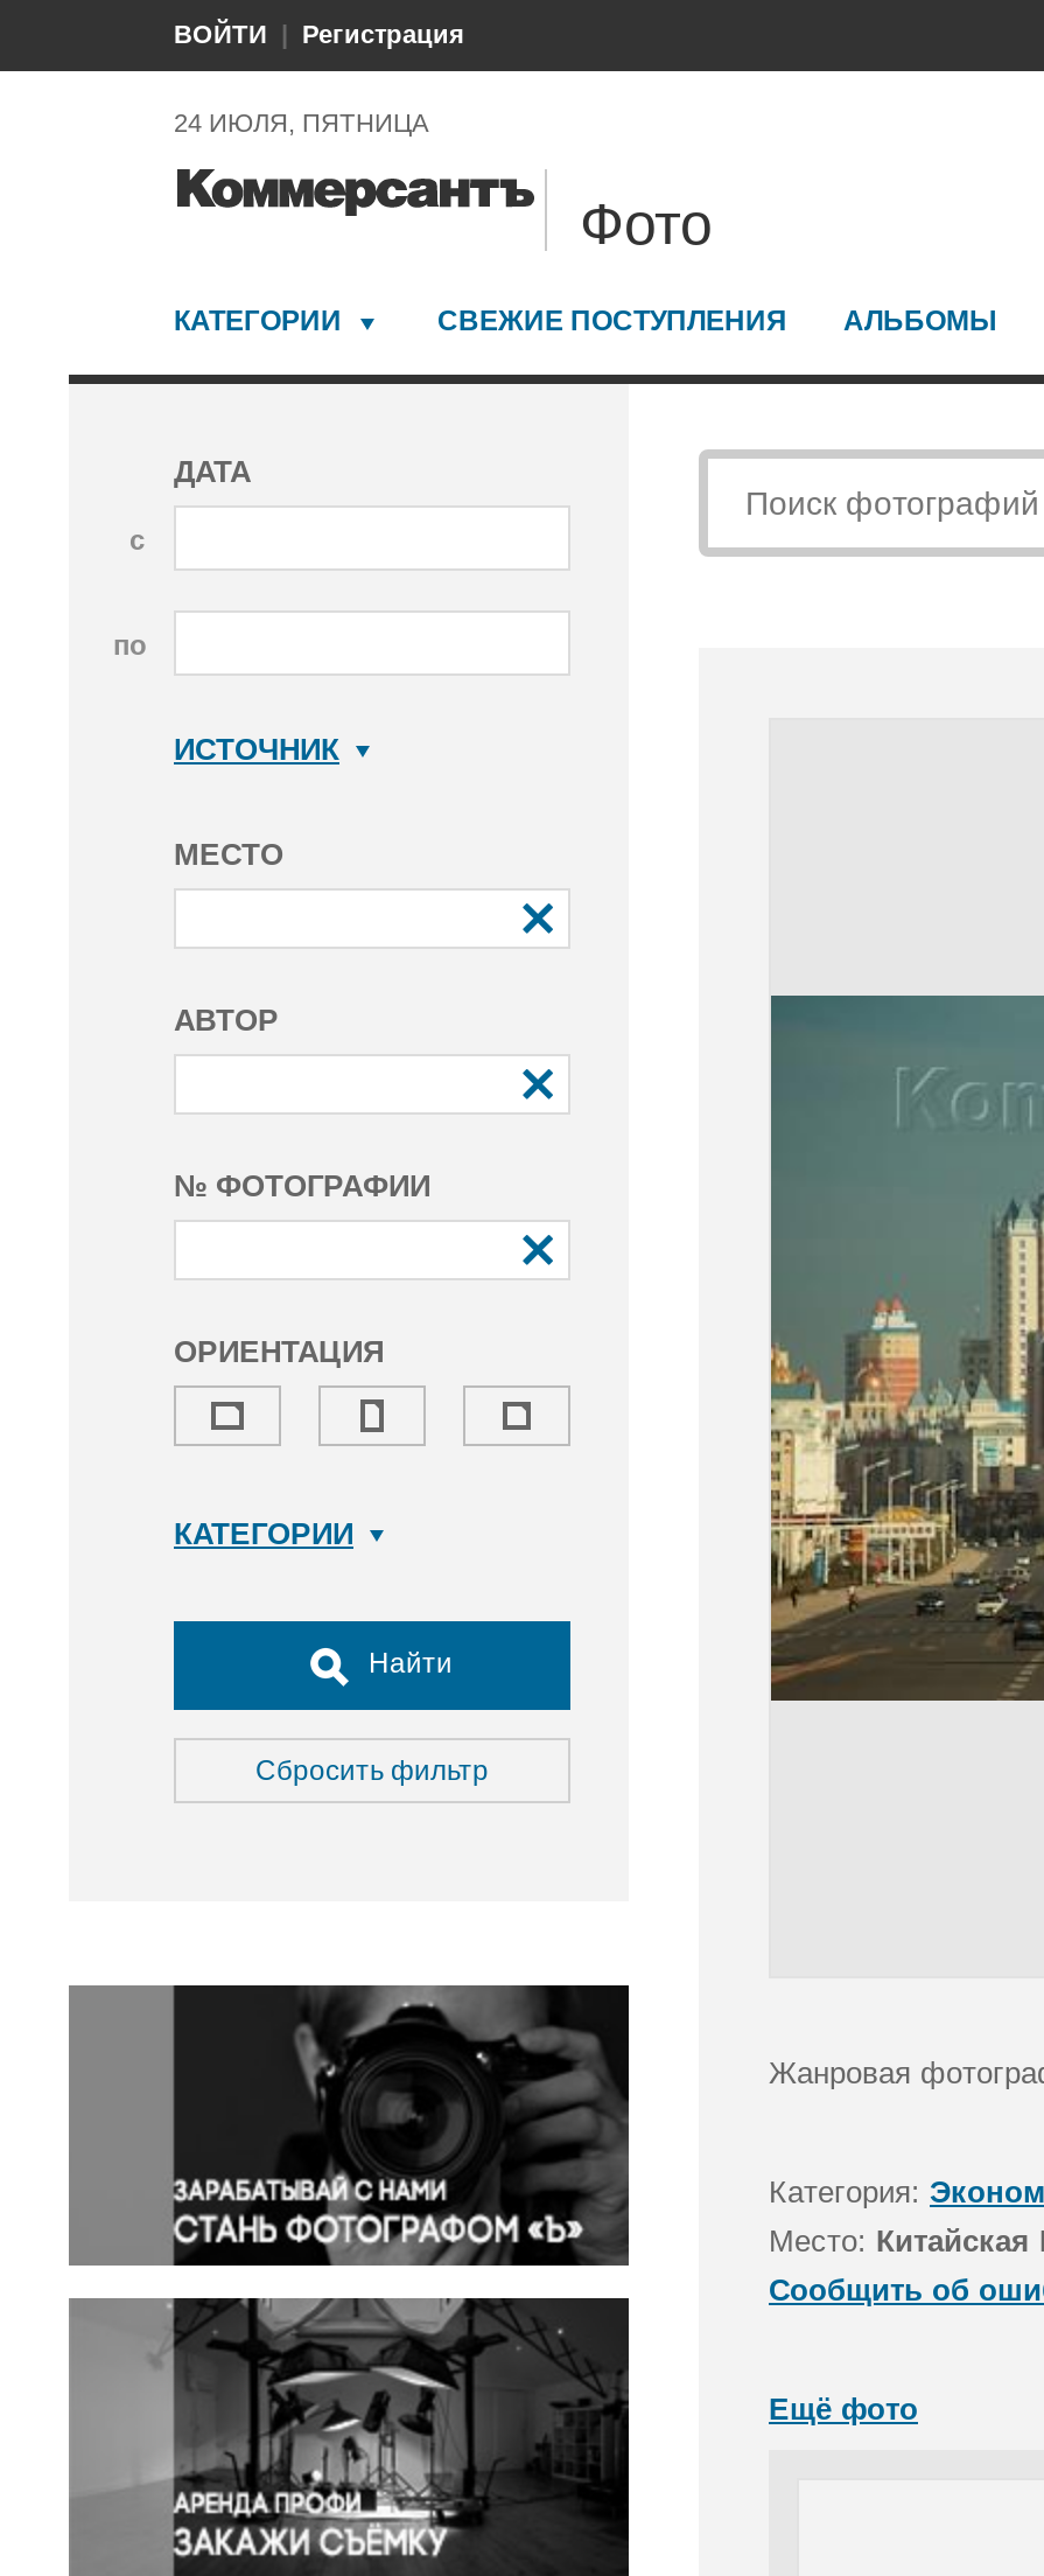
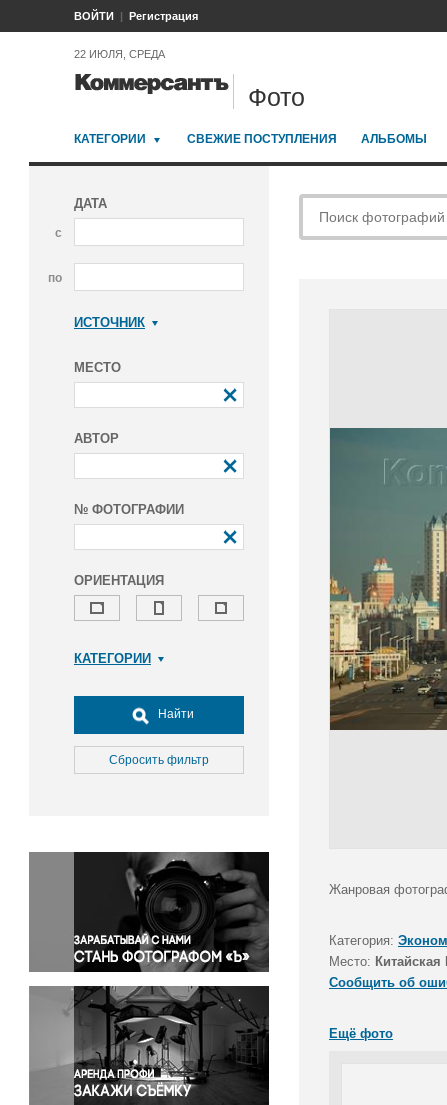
- 24 ИЮЛЯ, ПЯТНИЦА
+ 22 ИЮЛЯ, СРЕДА
